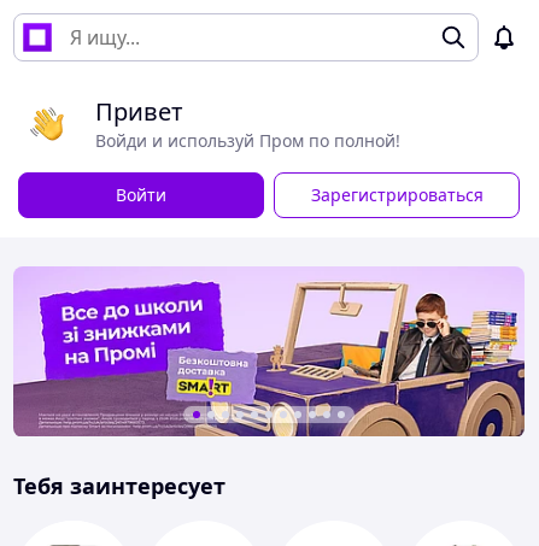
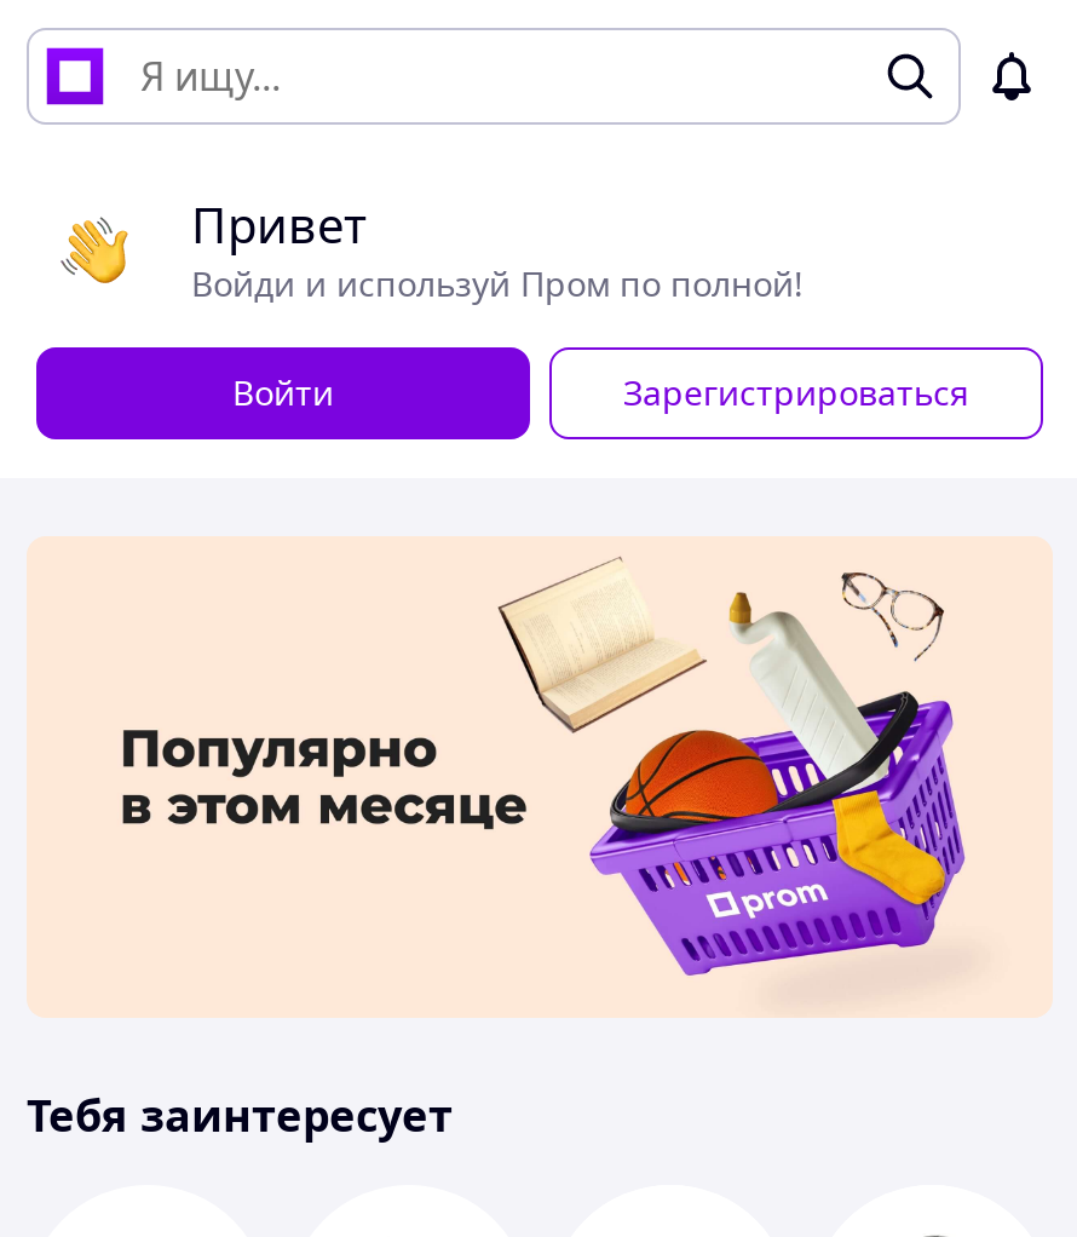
- [image]
+ [image]
